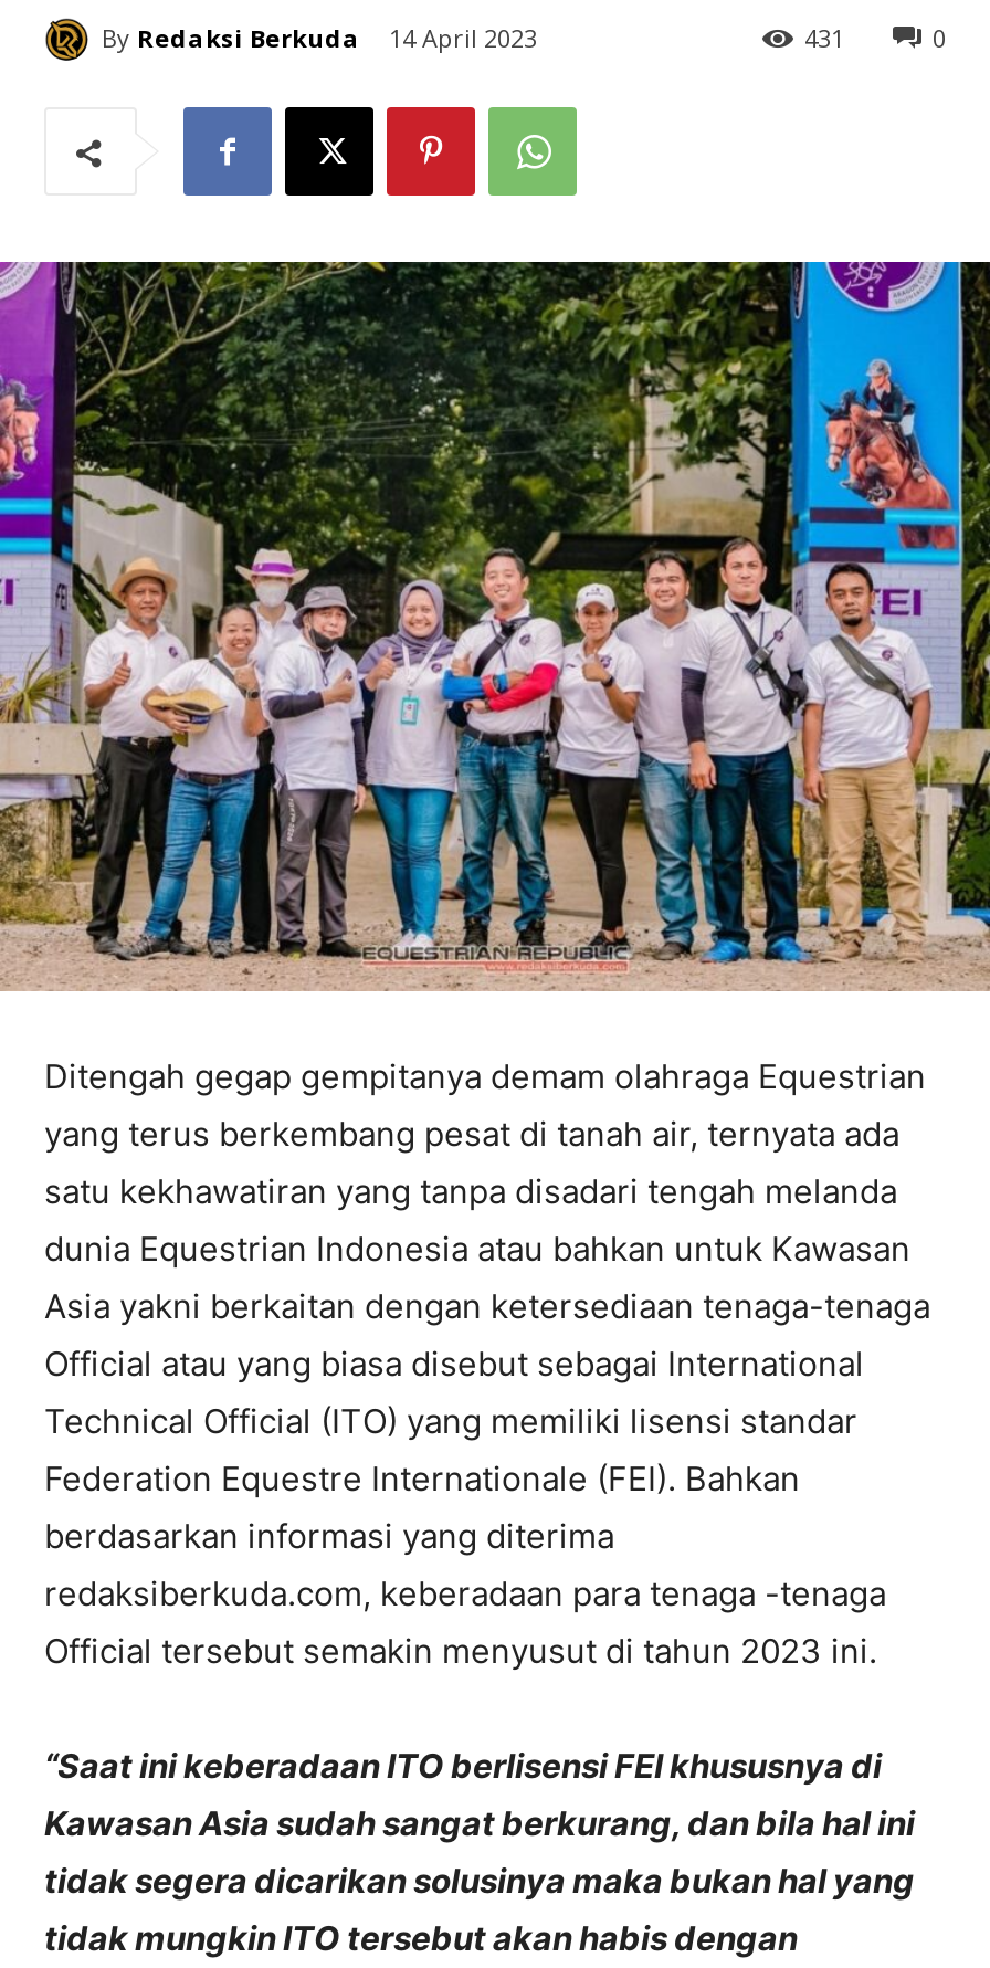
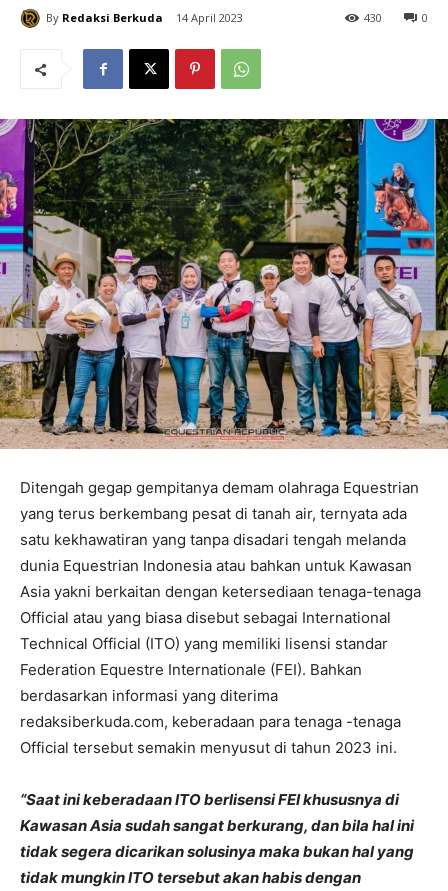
- 431
+ 430
